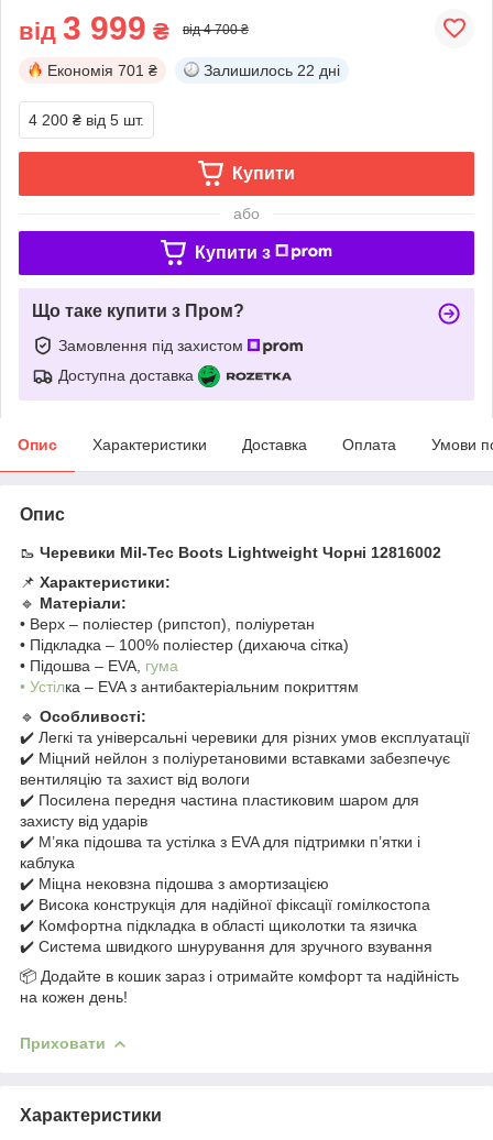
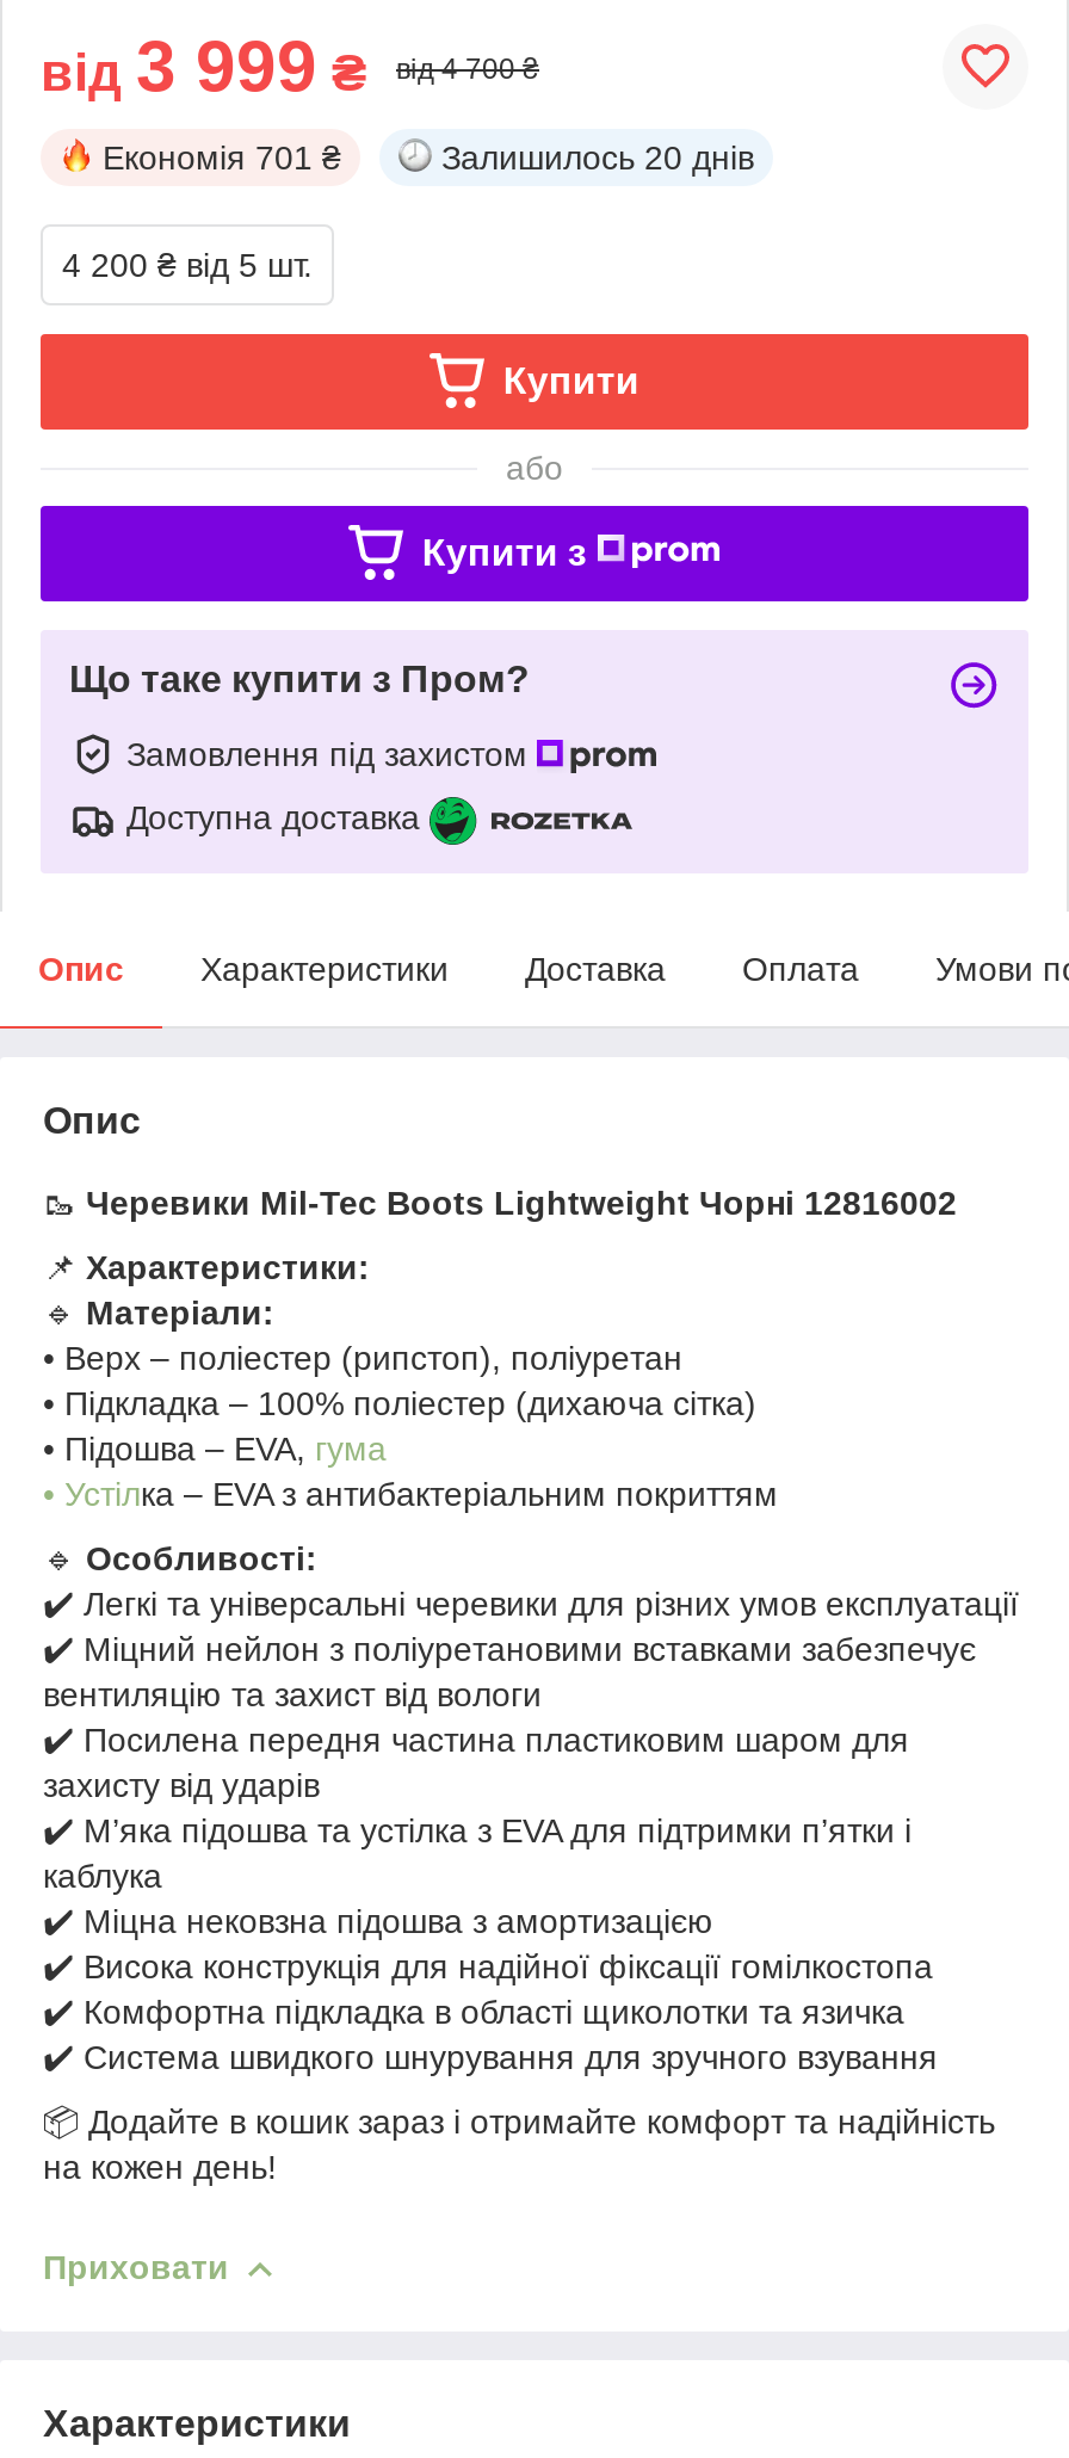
- Залишилось 22 дні
+ Залишилось 20 днів
